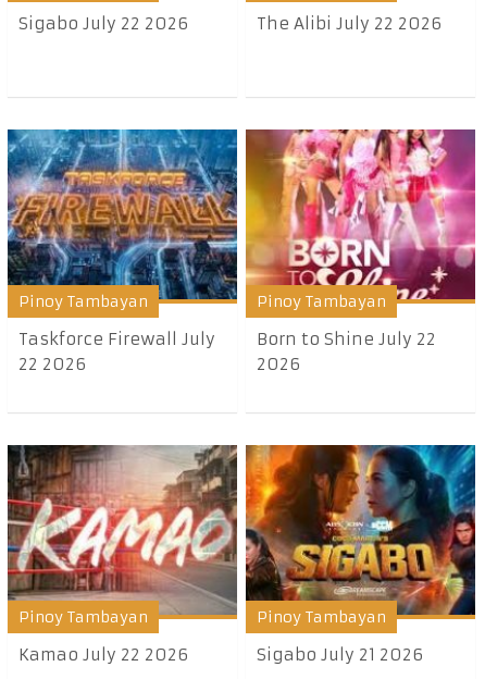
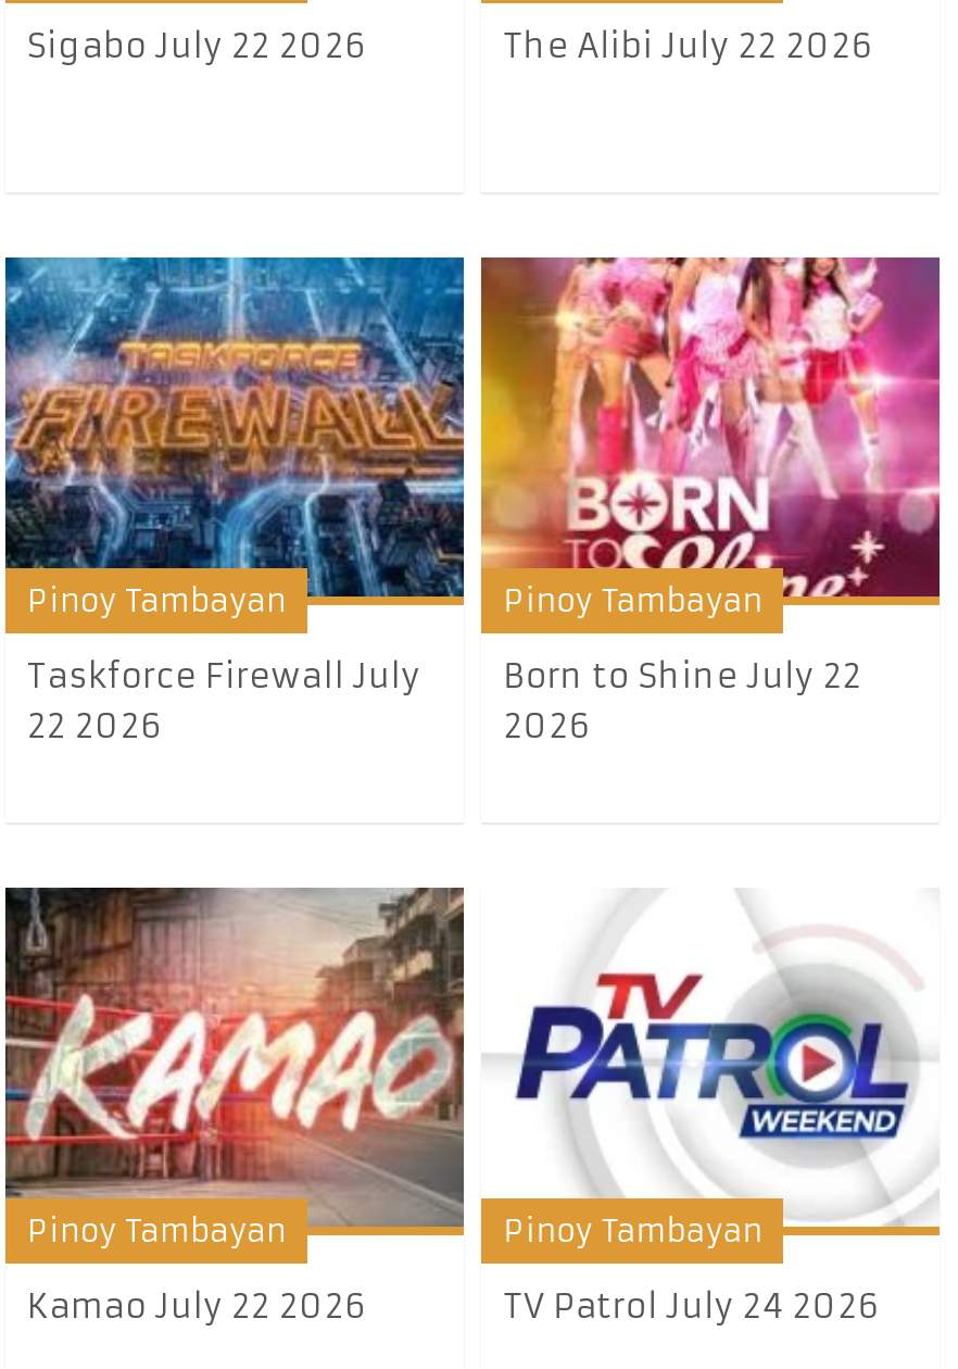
- [image]
- Sigabo July 21 2026
+ [image]
+ TV Patrol July 24 2026
